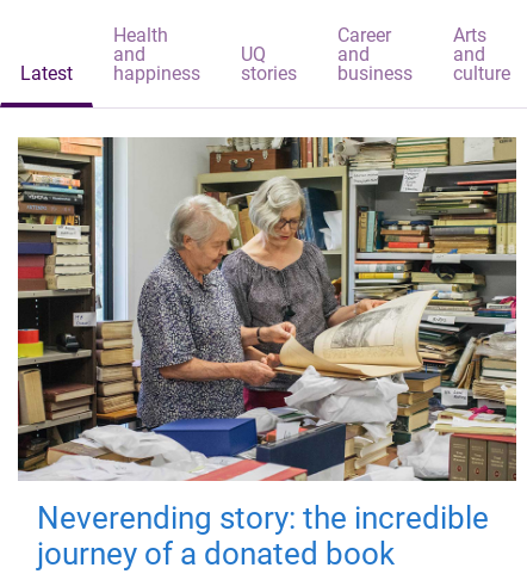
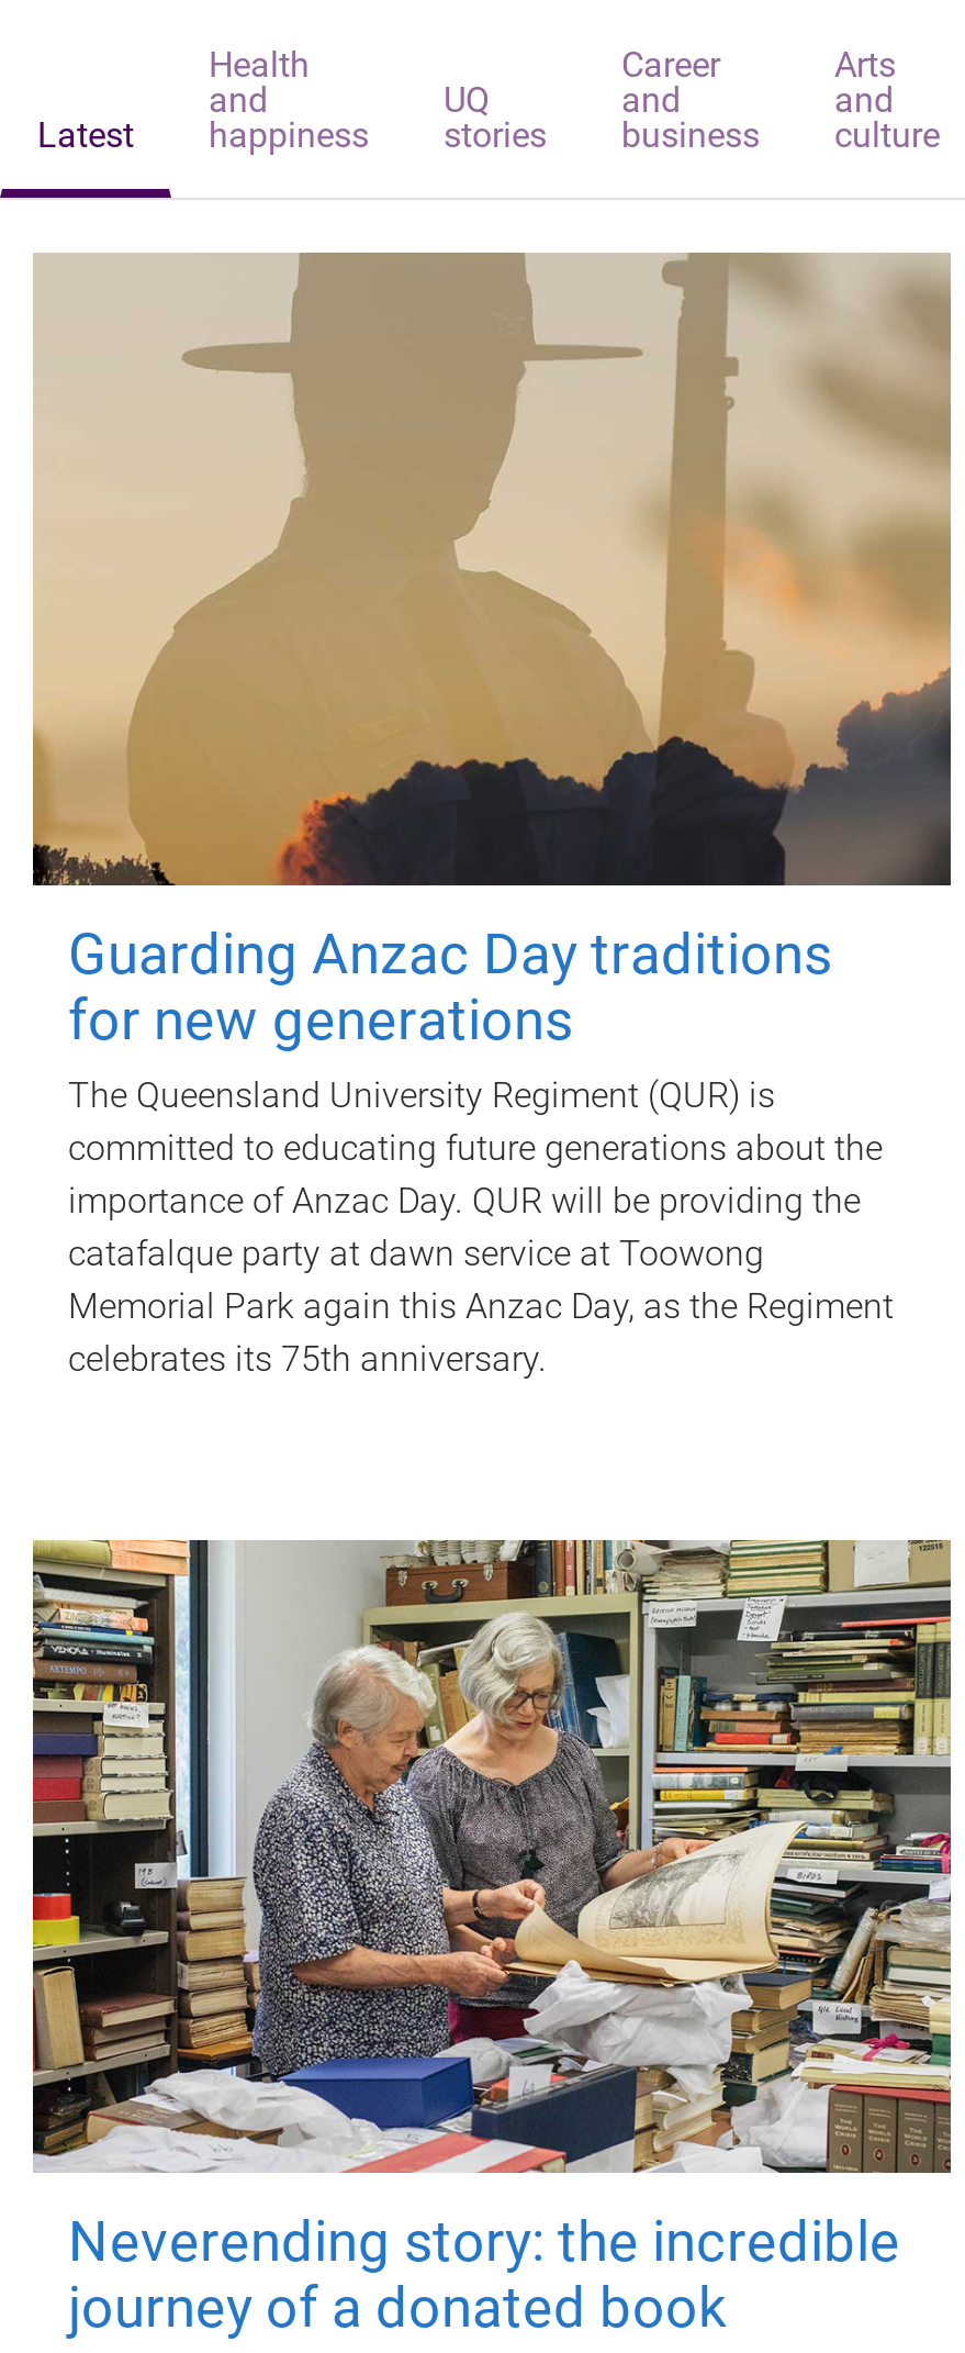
+ [image]
+ Guarding Anzac Day traditions
+ for new generations
+ The Queensland University Regiment (QUR) is
+ committed to educating future generations about the
+ importance of Anzac Day. QUR will be providing the
+ catafalque party at dawn service at Toowong
+ Memorial Park again this Anzac Day, as the Regiment
+ celebrates its 75th anniversary.
